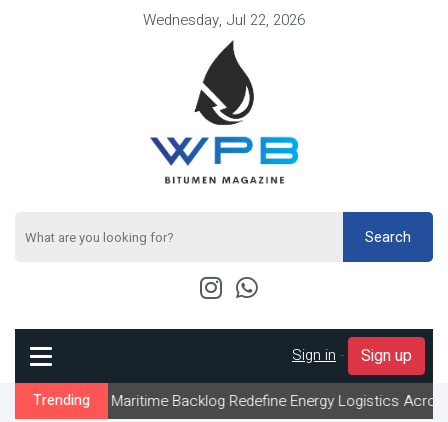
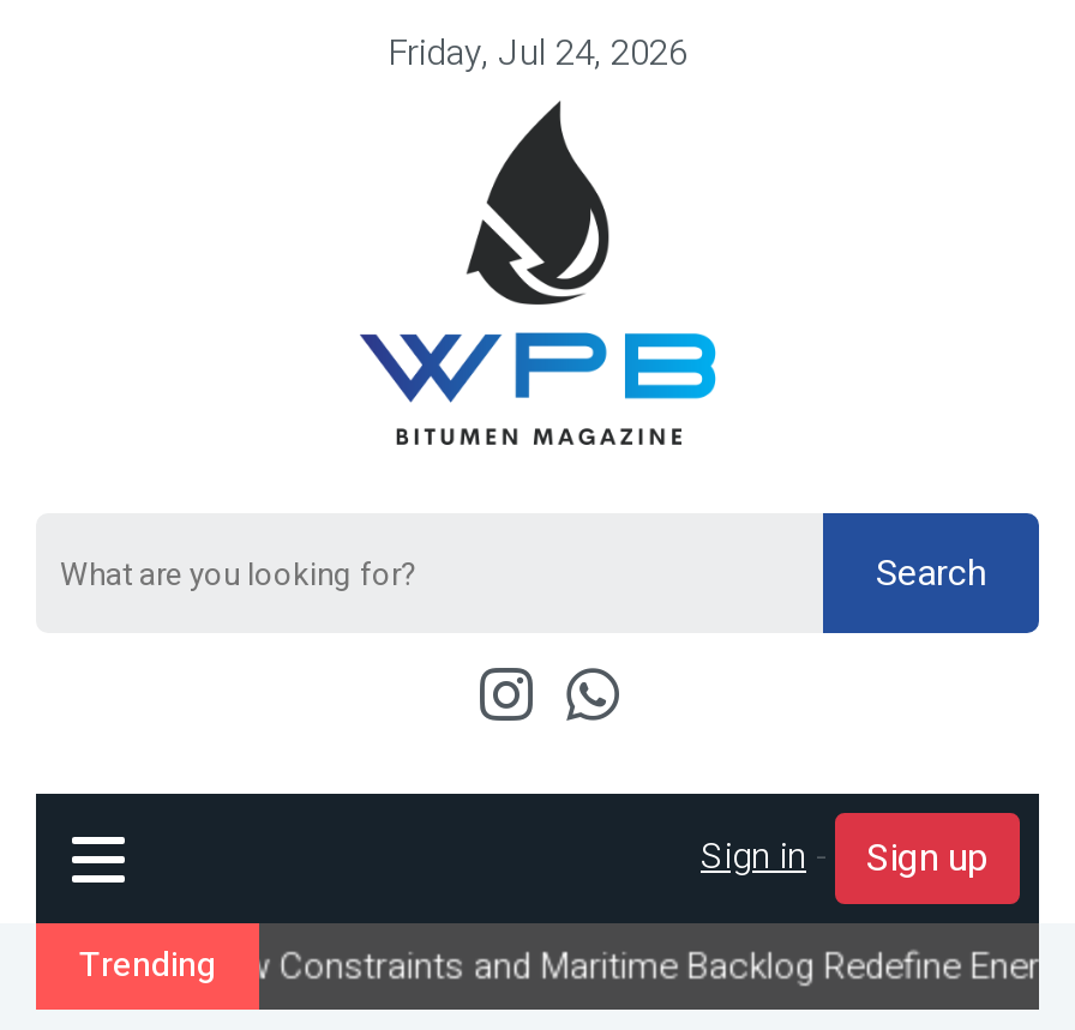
- Wednesday, Jul 22, 2026
+ Friday, Jul 24, 2026
